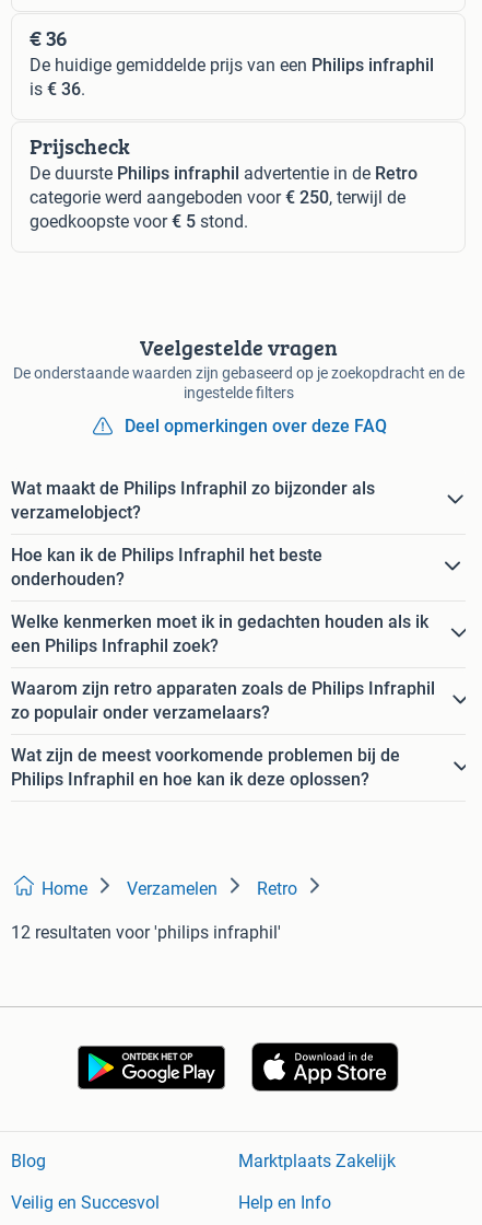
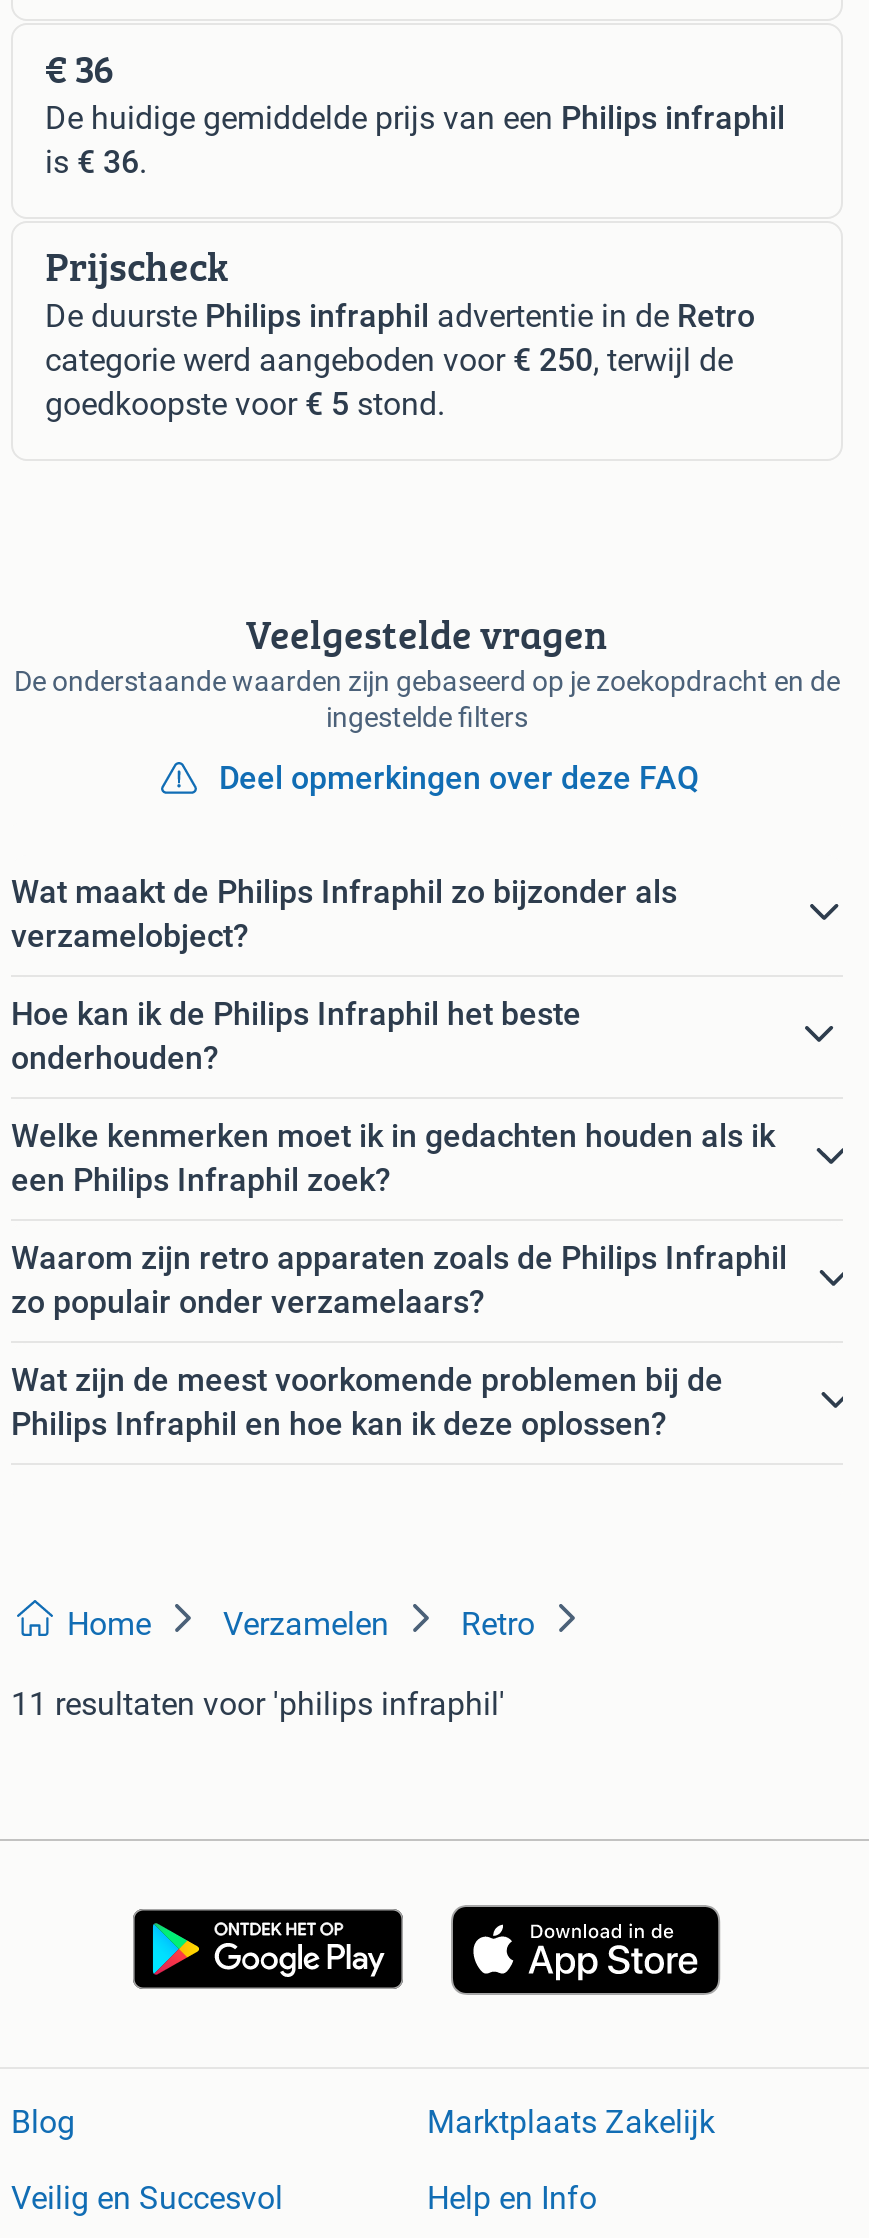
- 12 resultaten voor 'philips infraphil'
+ 11 resultaten voor 'philips infraphil'
